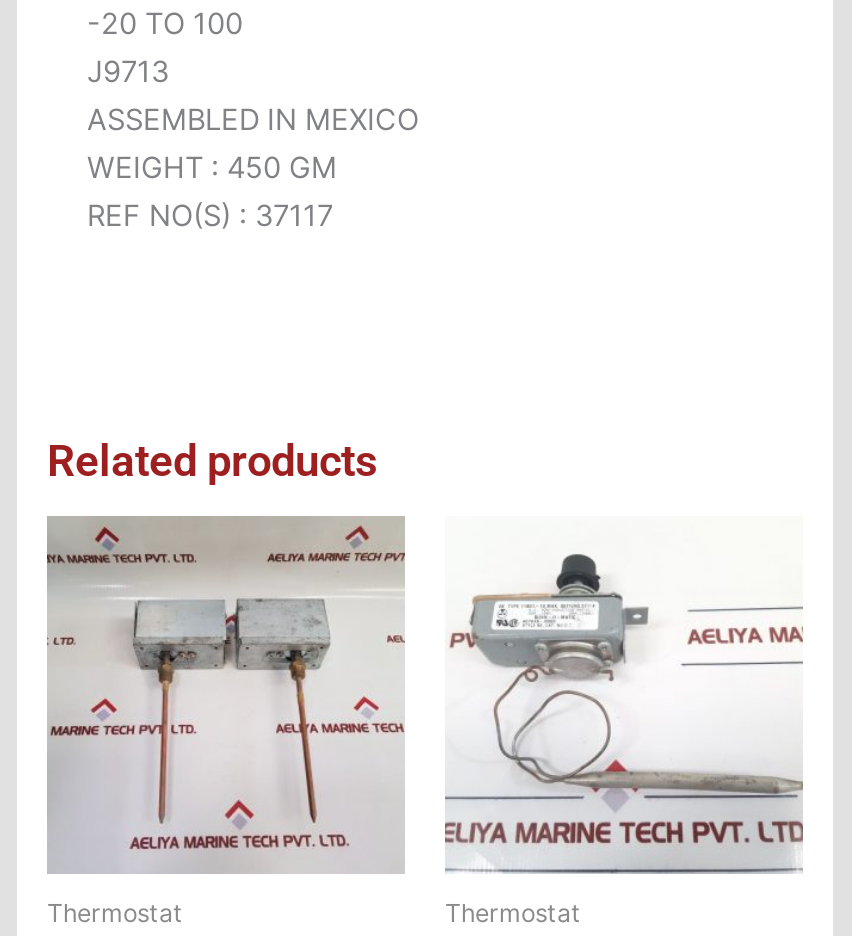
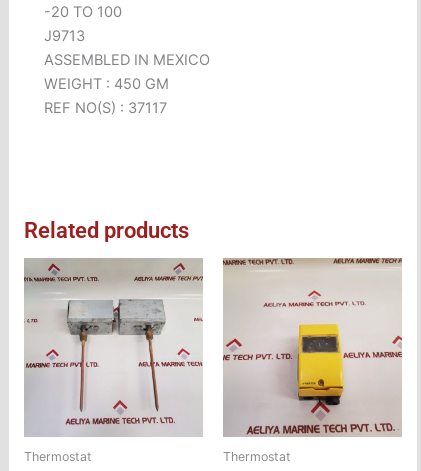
- [image]
+ [image]
